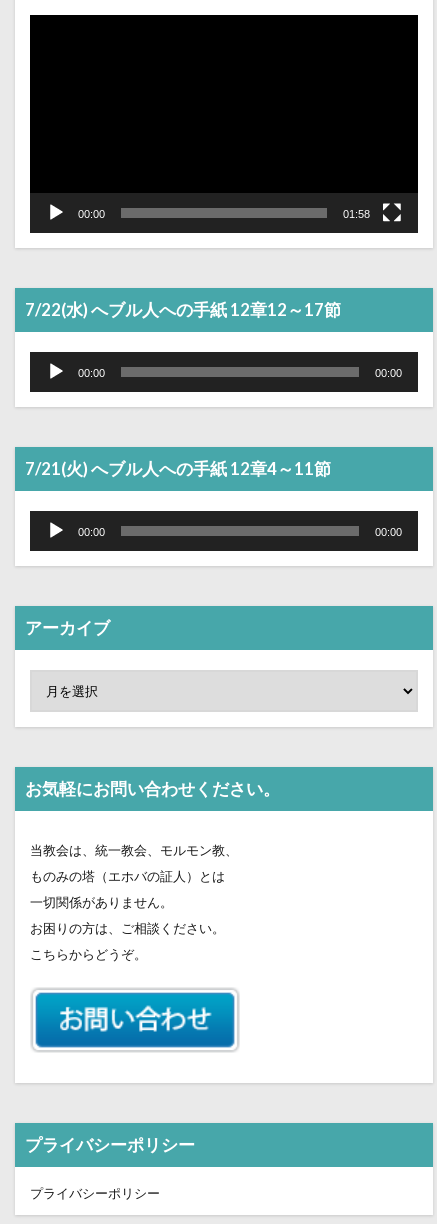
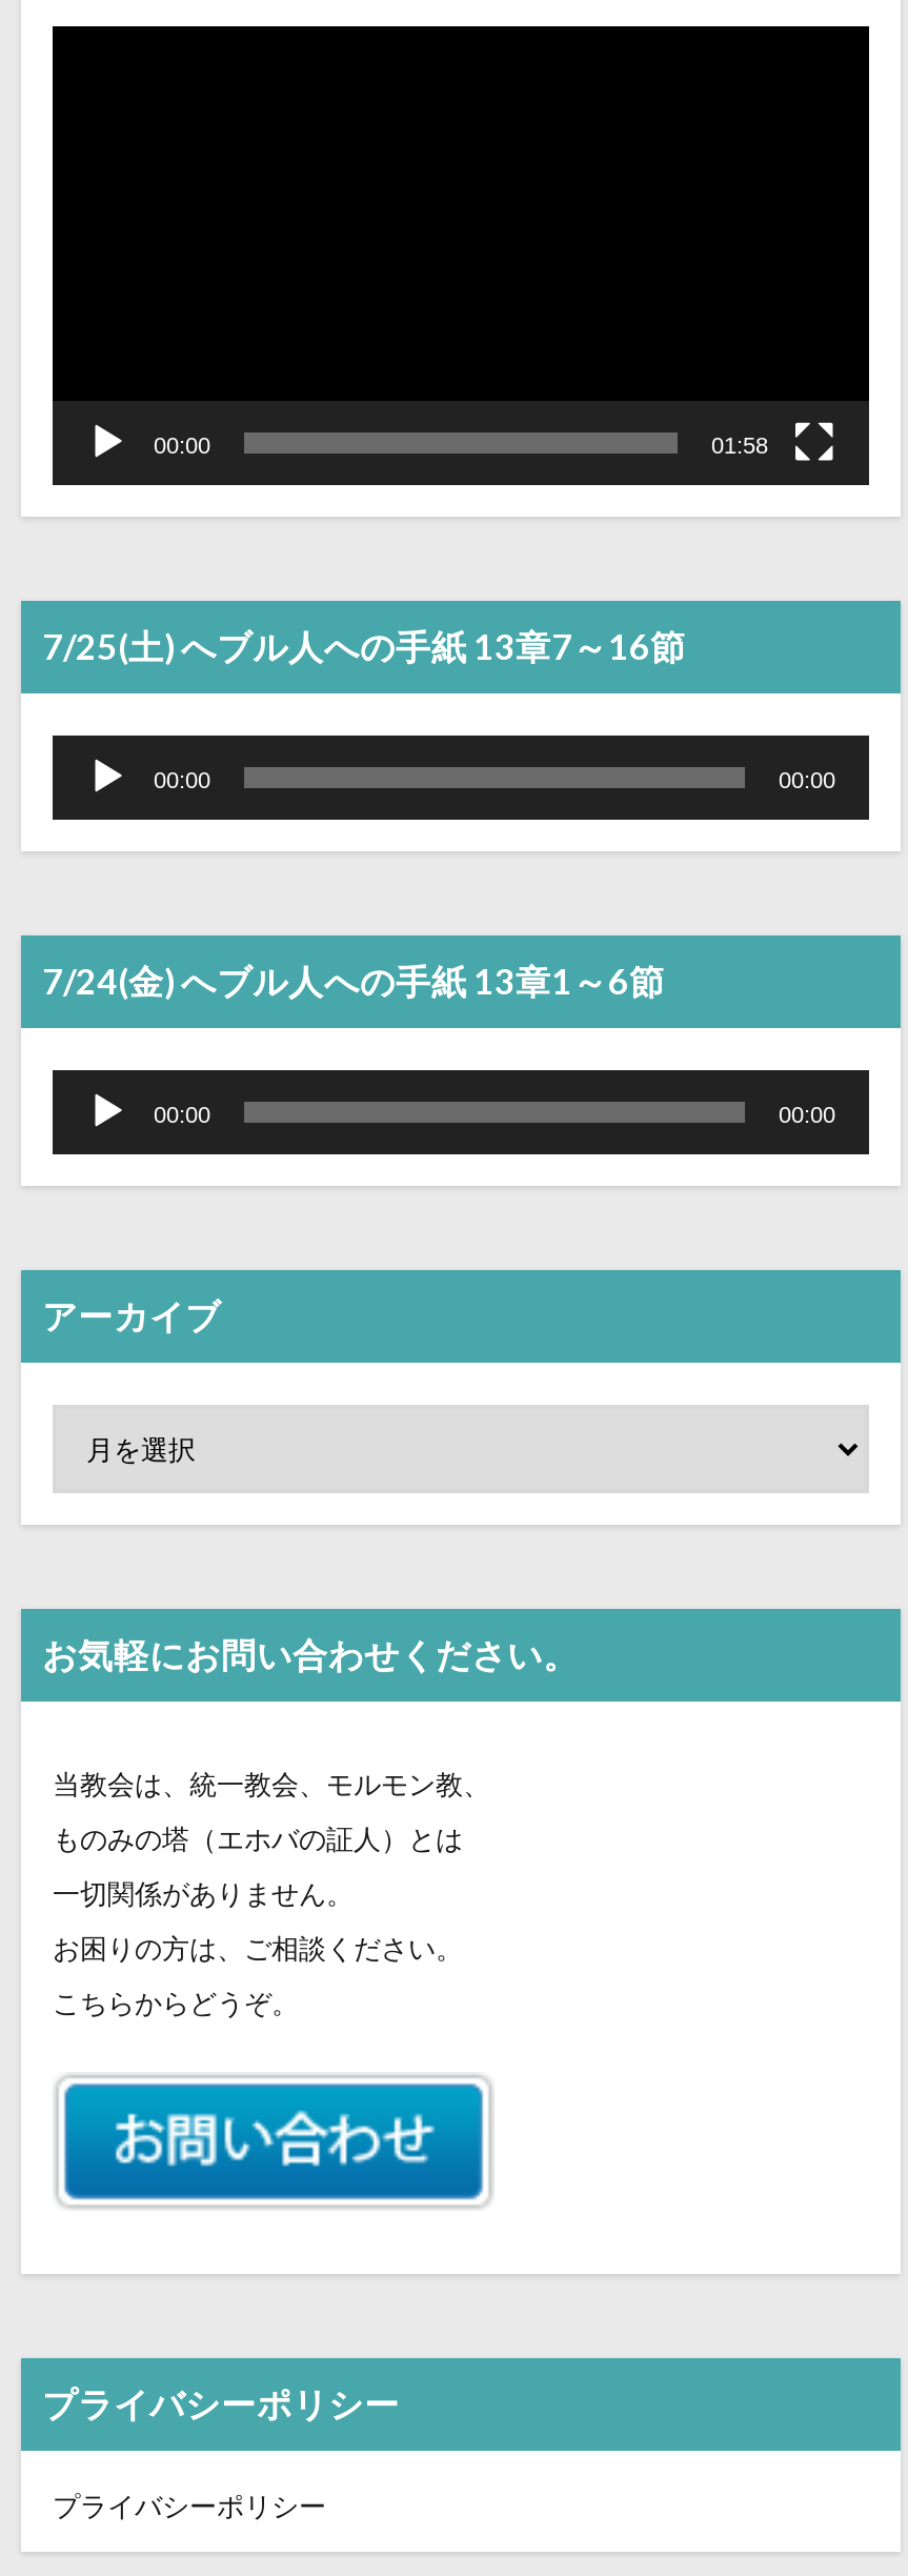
- 7/22(水) へブル人への手紙 12章12～17節
+ 7/25(土) へブル人への手紙 13章7～16節

- 7/21(火) へブル人への手紙 12章4～11節
+ 7/24(金) へブル人への手紙 13章1～6節
